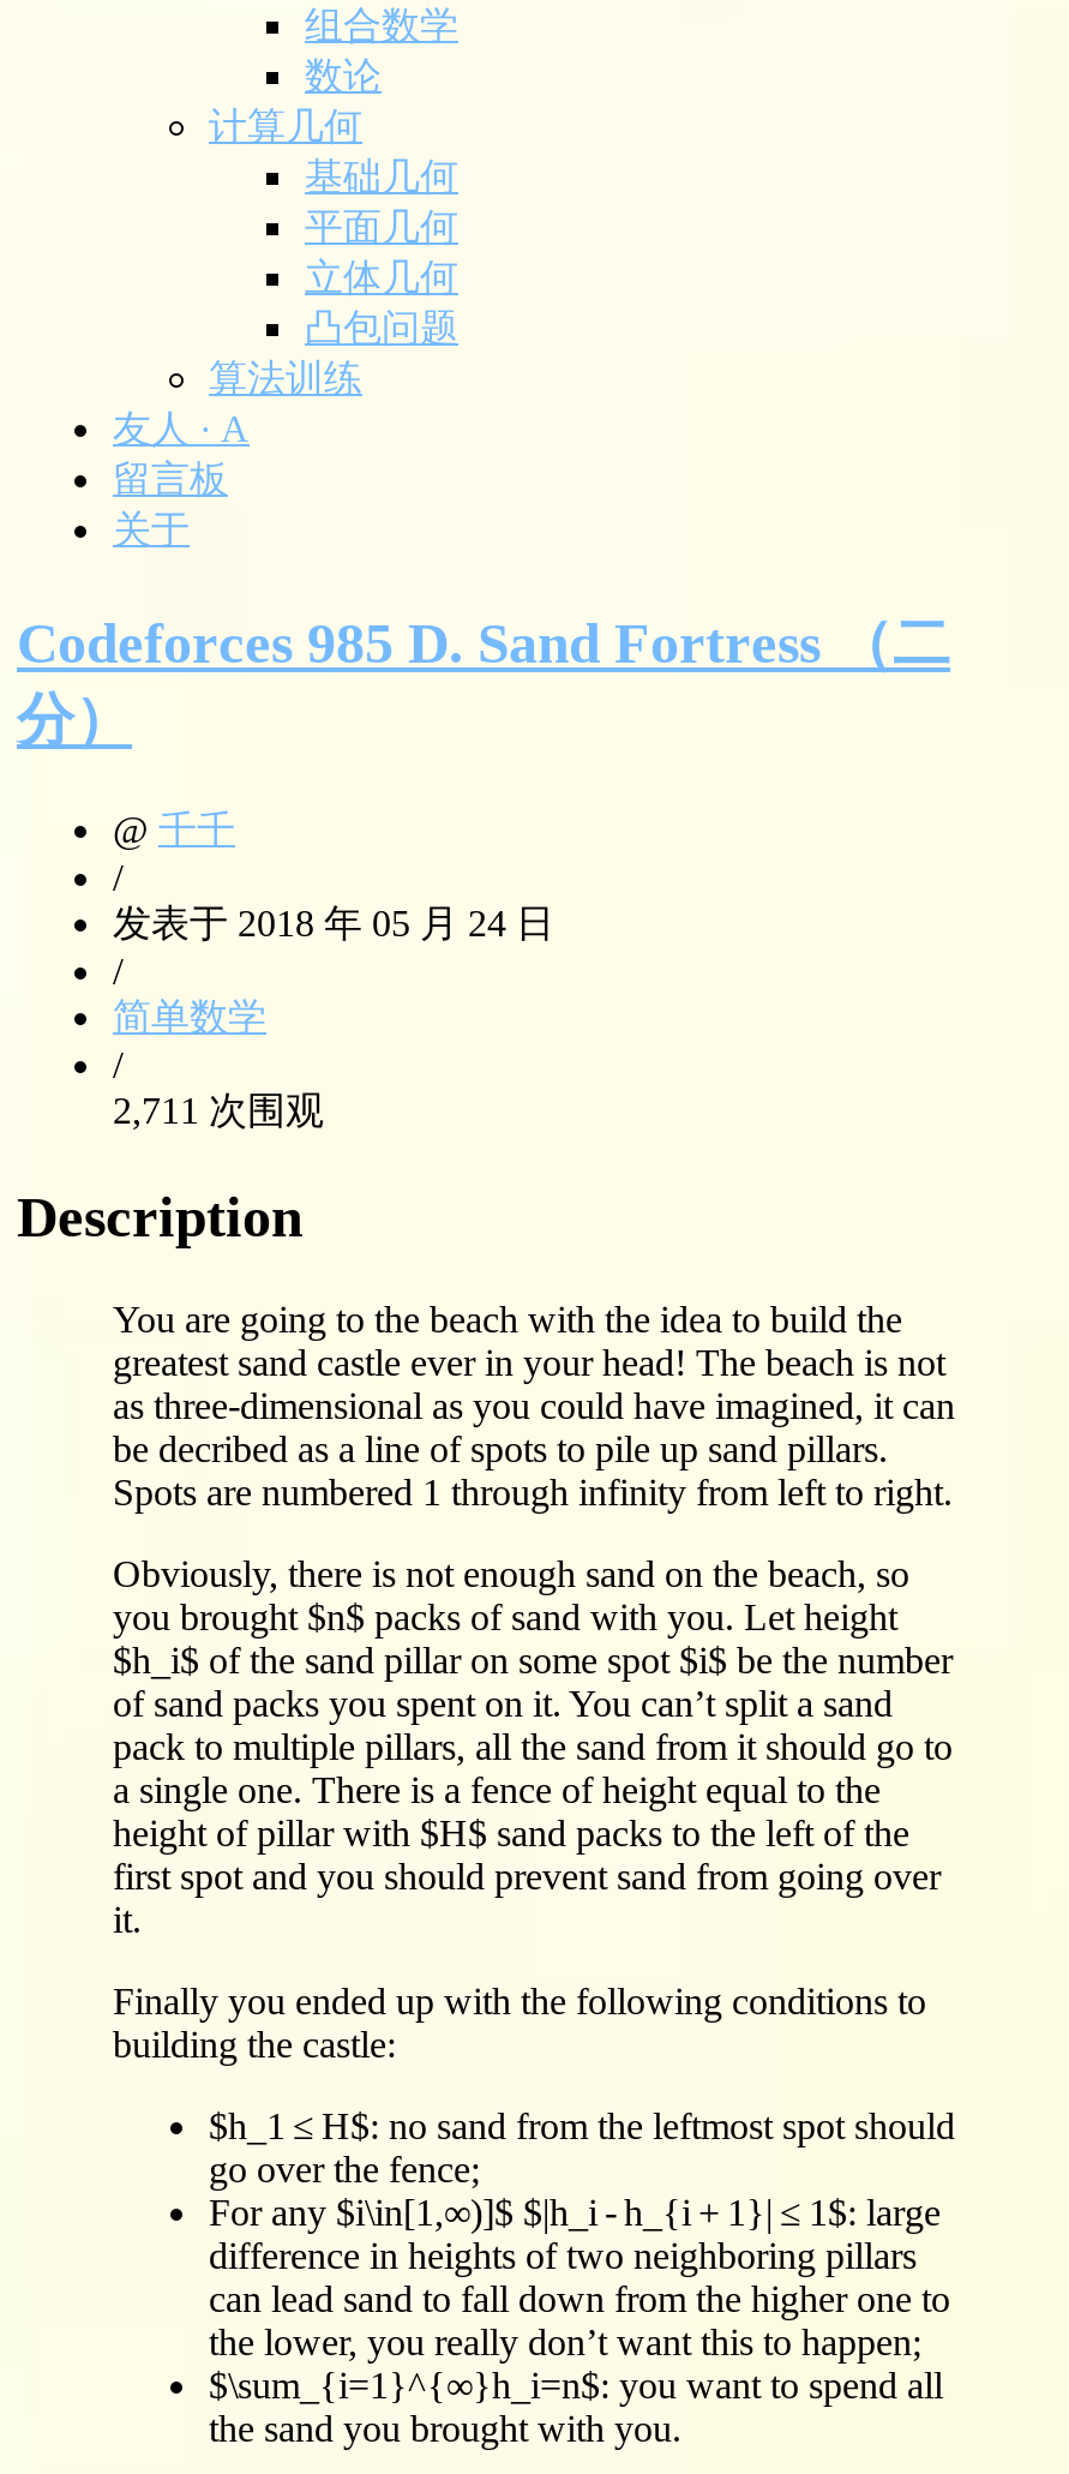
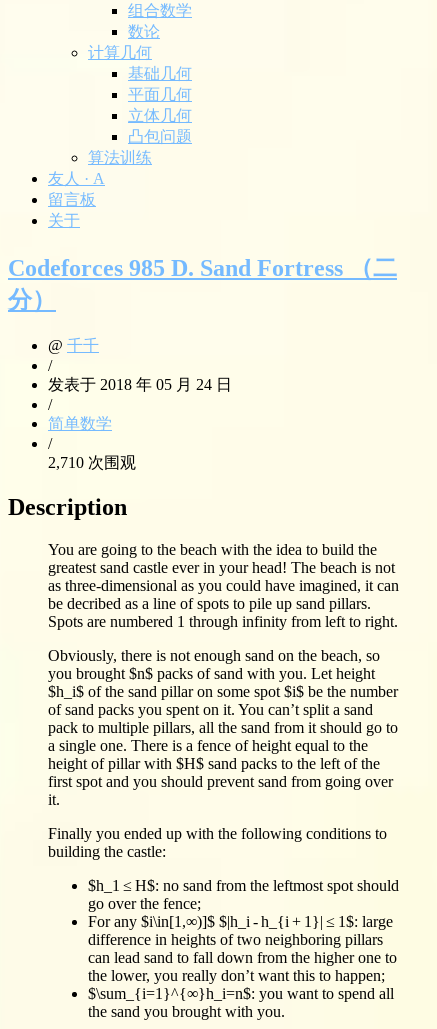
- 2,711 次围观
+ 2,710 次围观
